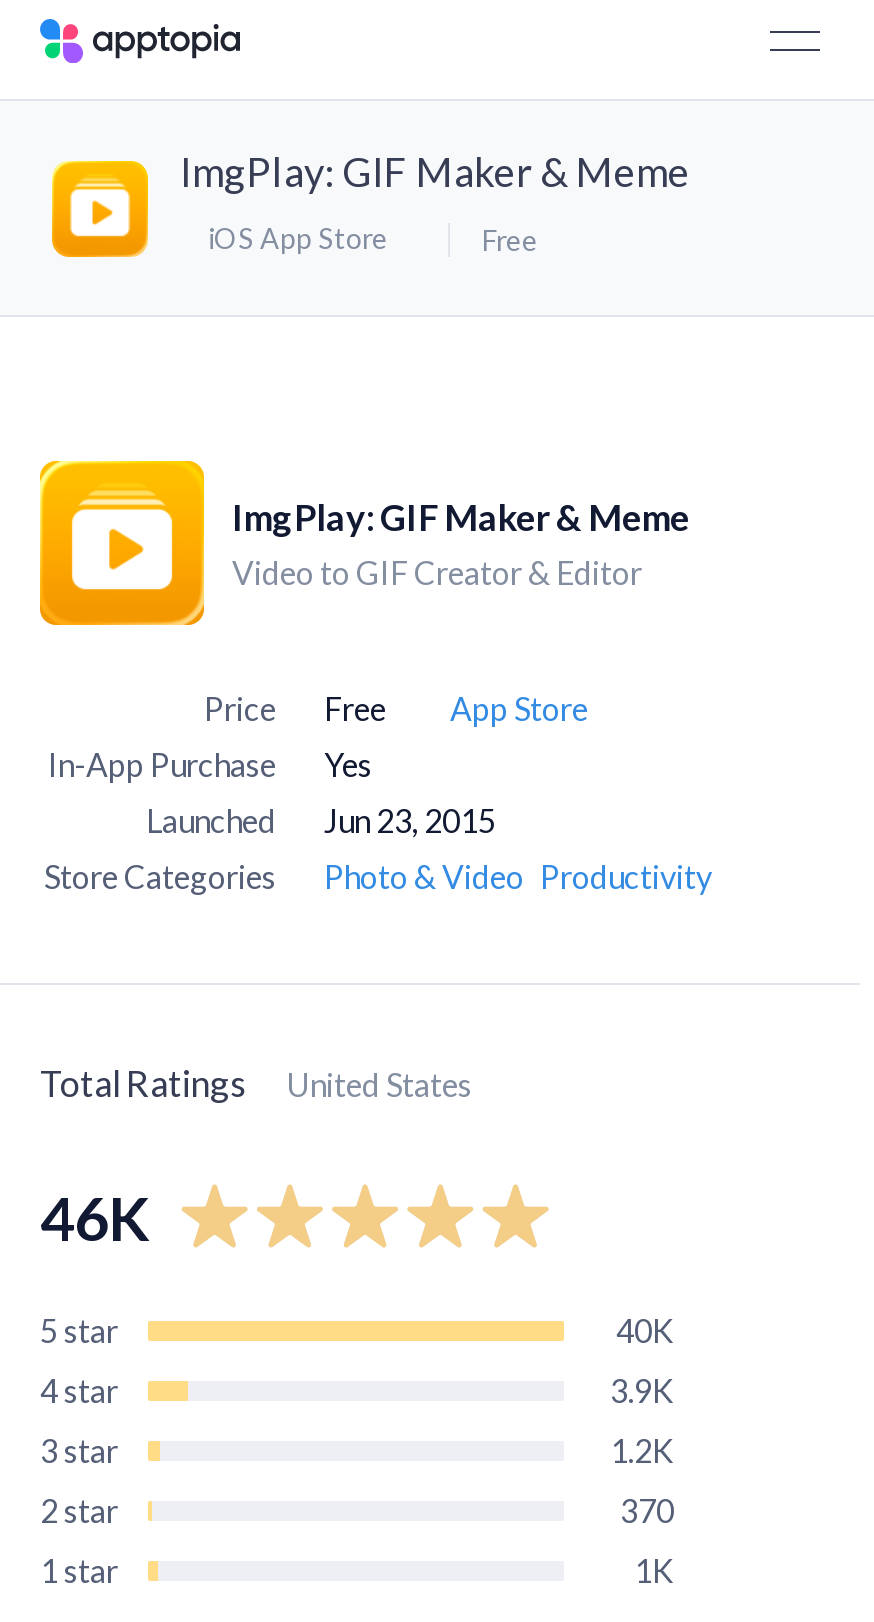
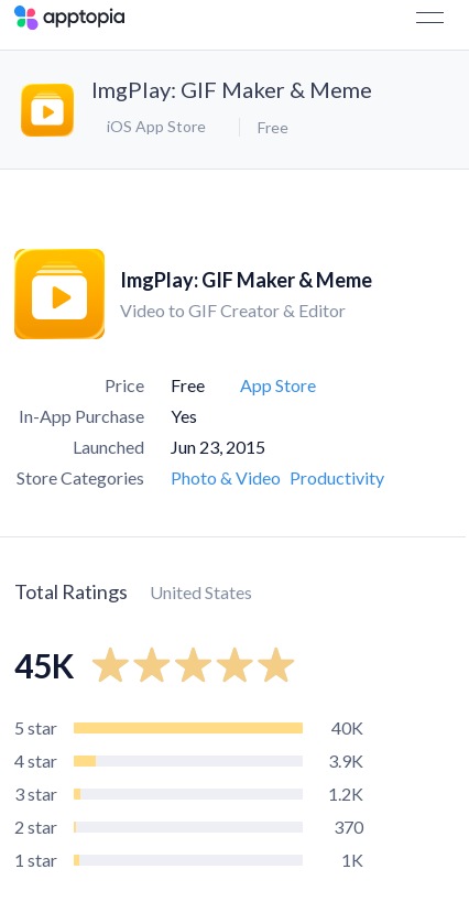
- 46K
+ 45K
